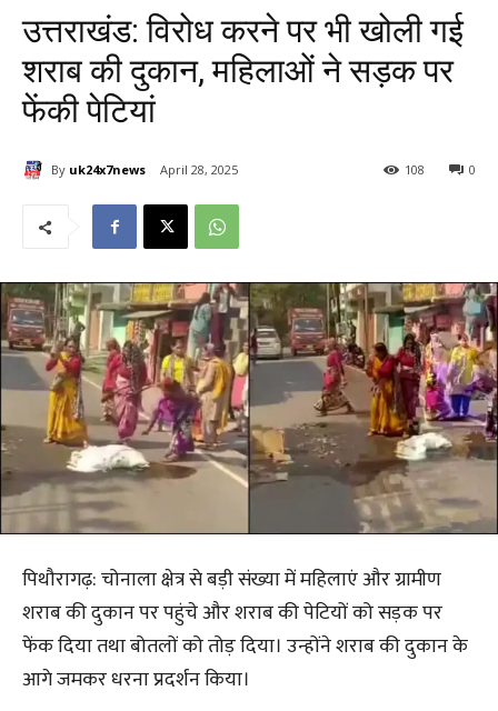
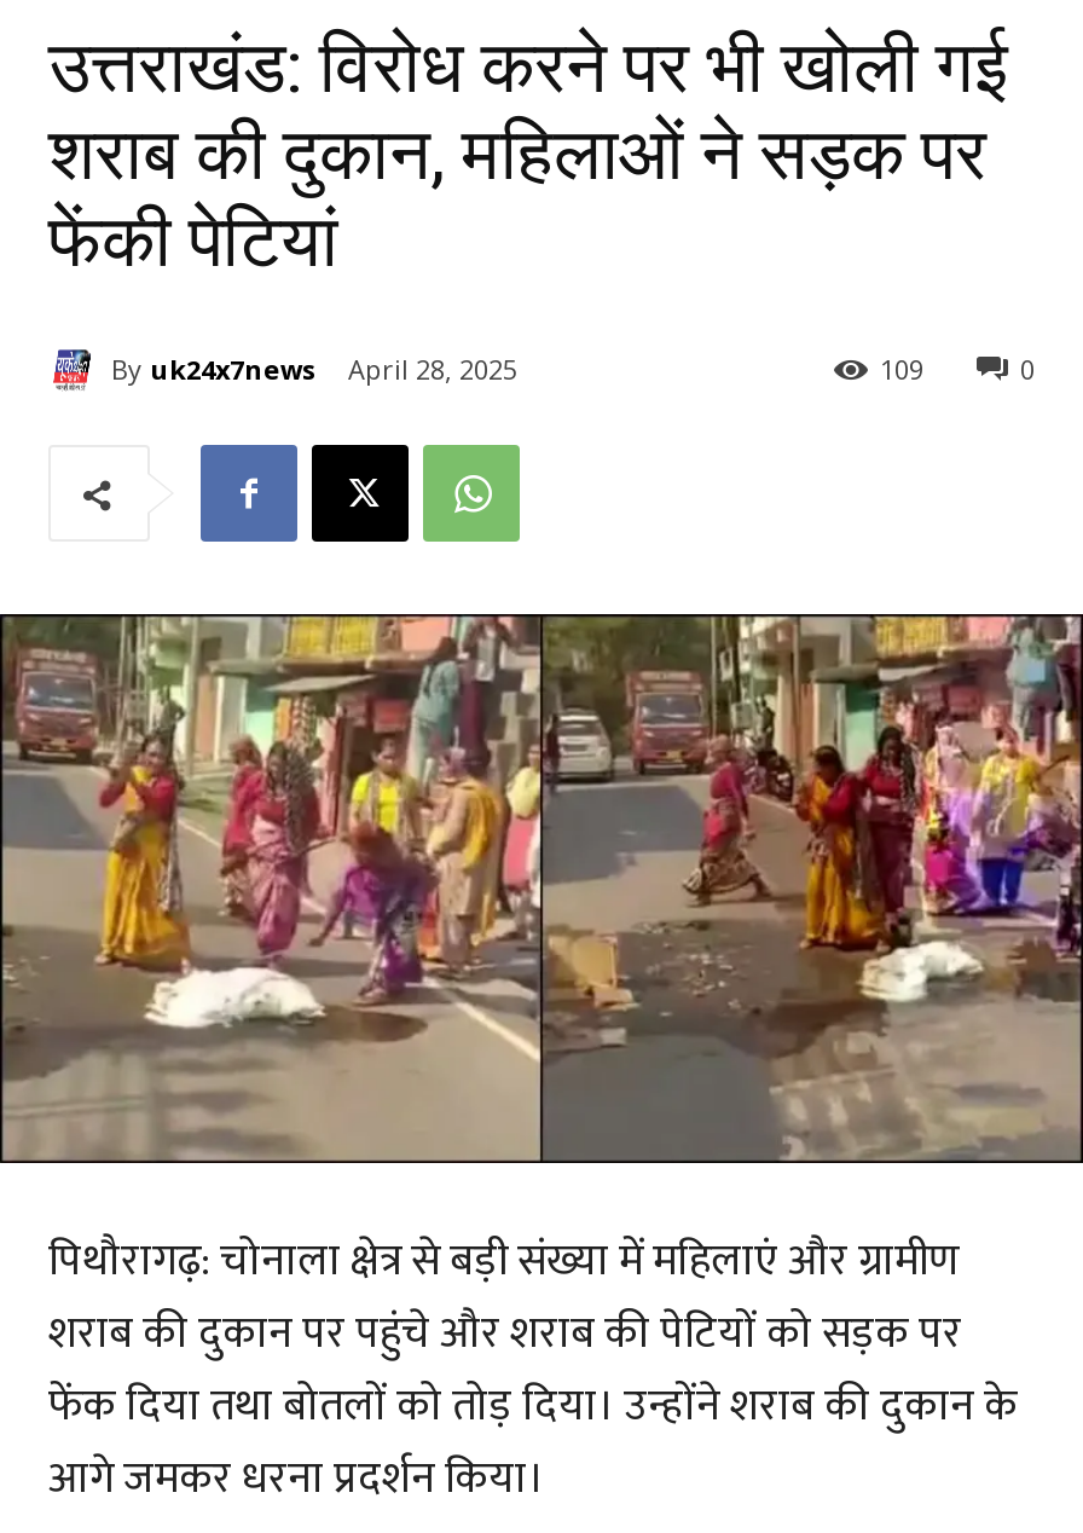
- 108
+ 109
